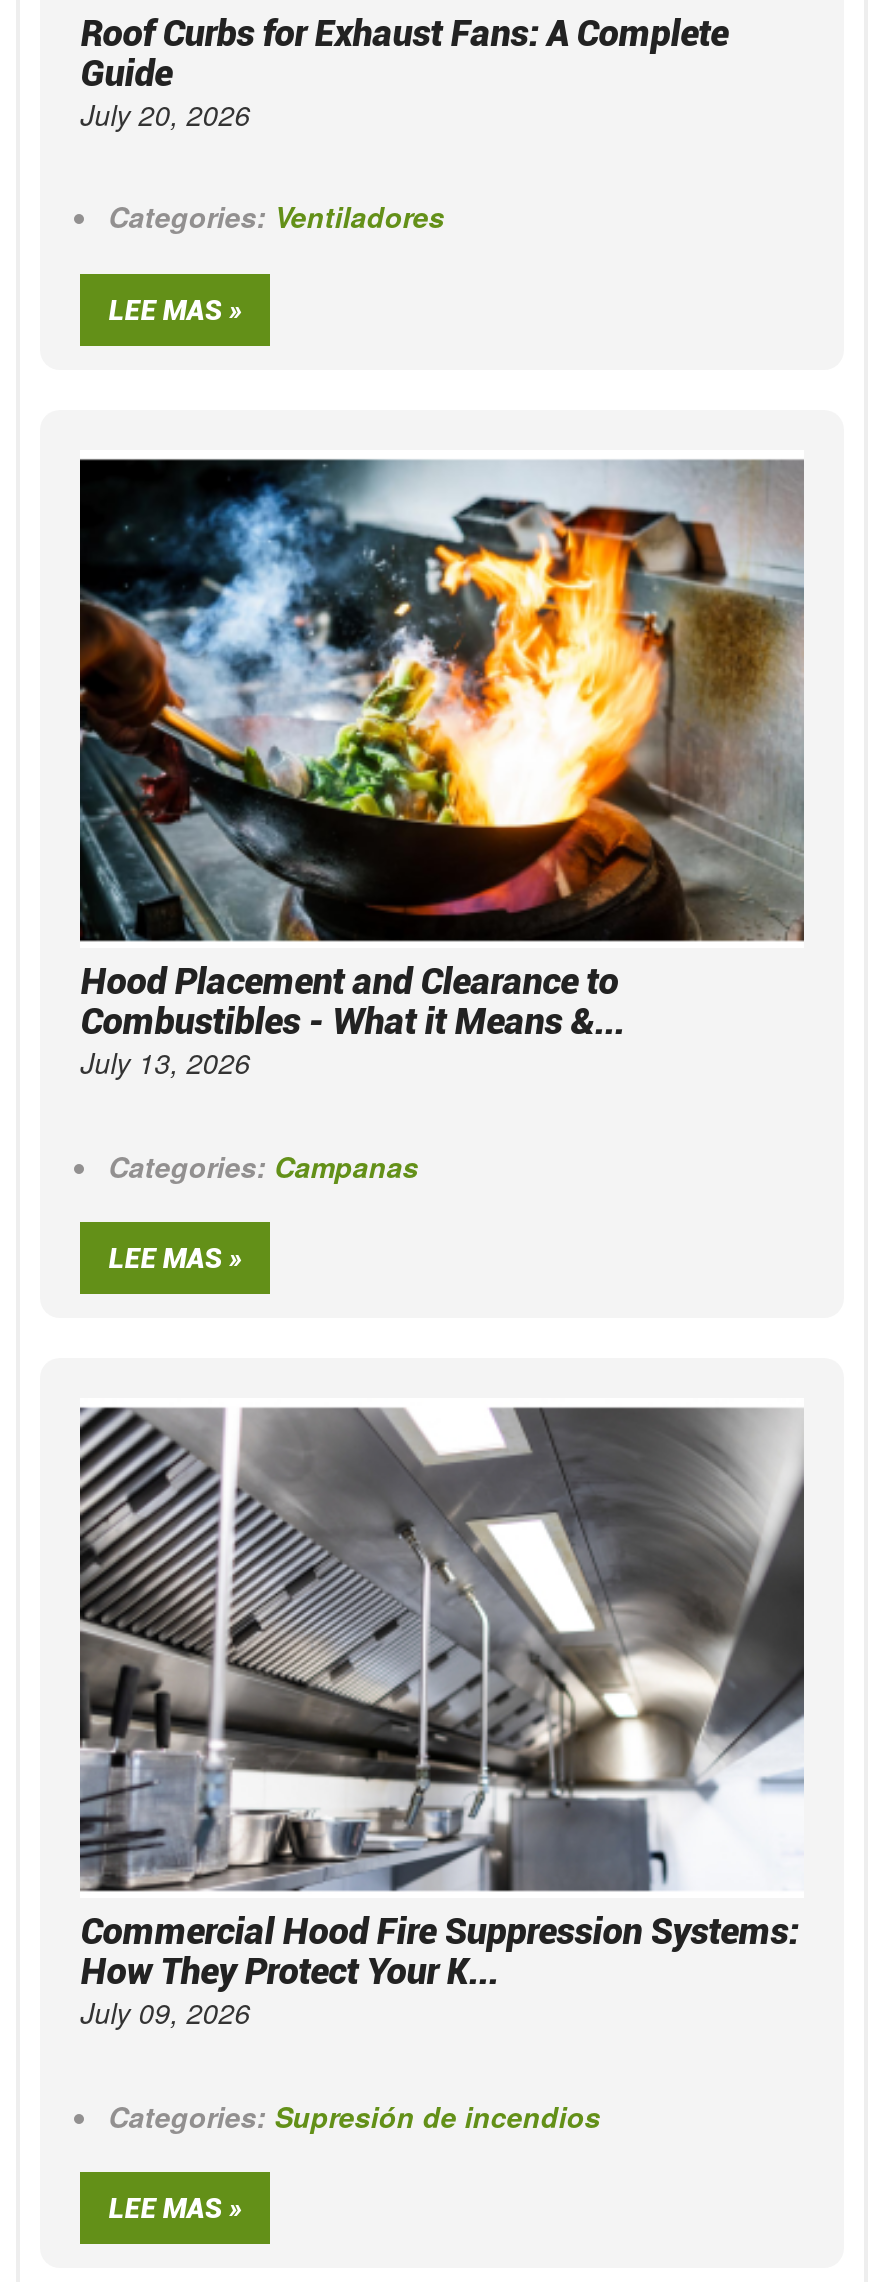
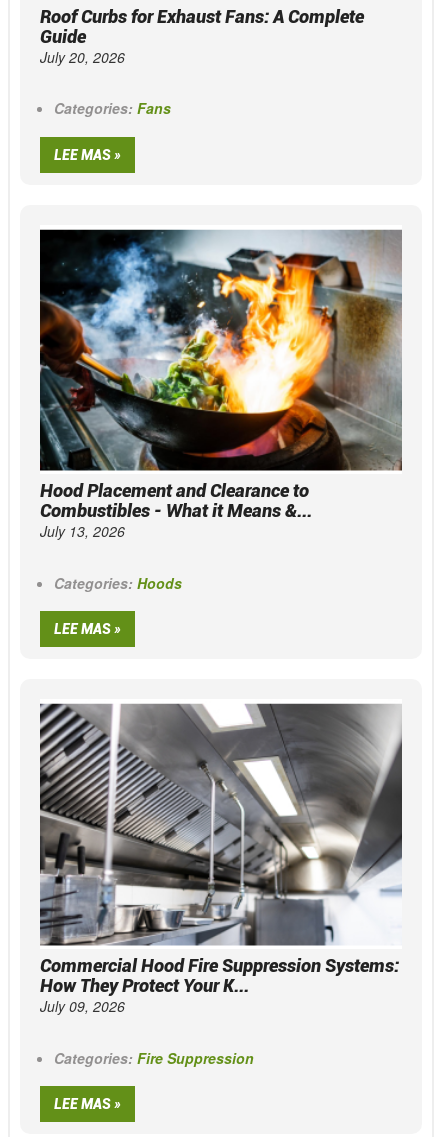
- Categories: Ventiladores
+ Categories: Fans

- Categories: Campanas
+ Categories: Hoods

- Categories: Supresión de incendios
+ Categories: Fire Suppression
